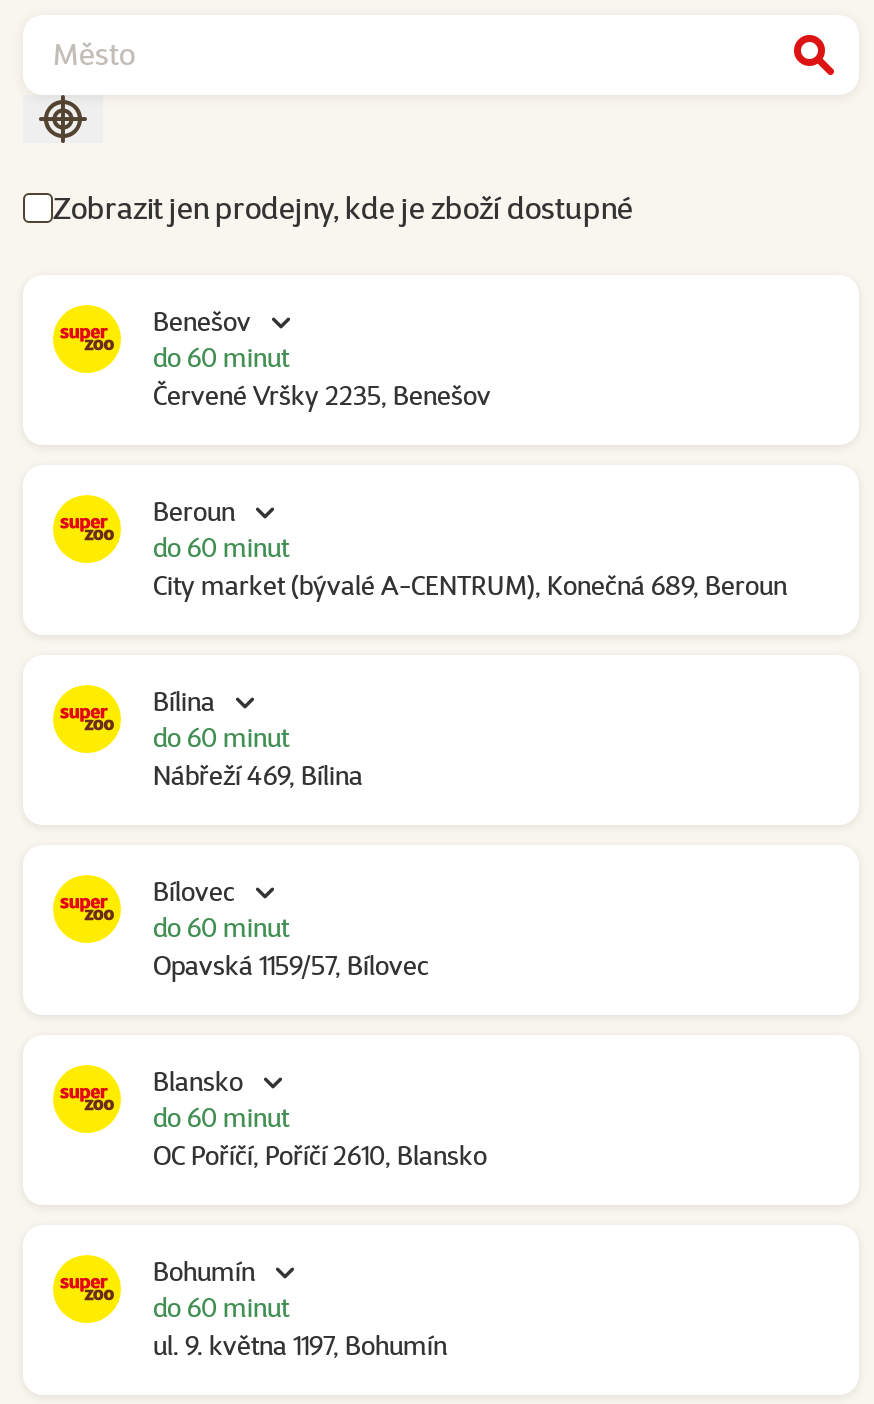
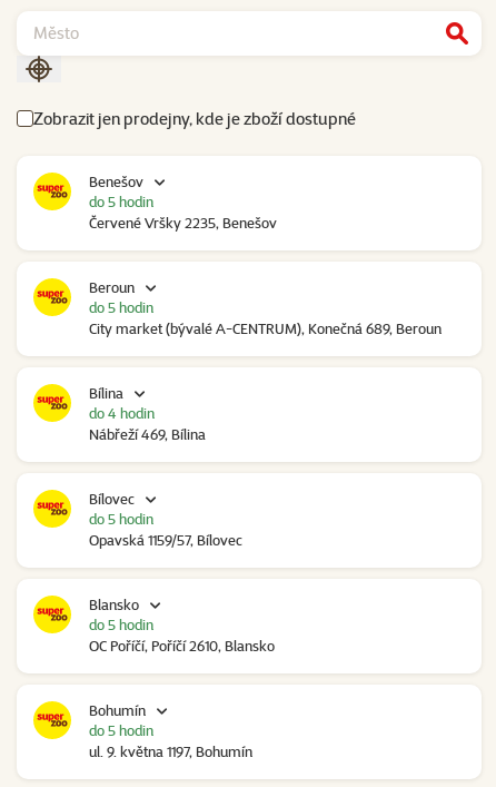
- do 60 minut
+ do 5 hodin

- do 60 minut
+ do 5 hodin

- do 60 minut
+ do 4 hodin

- do 60 minut
+ do 5 hodin

- do 60 minut
+ do 5 hodin

- do 60 minut
+ do 5 hodin
